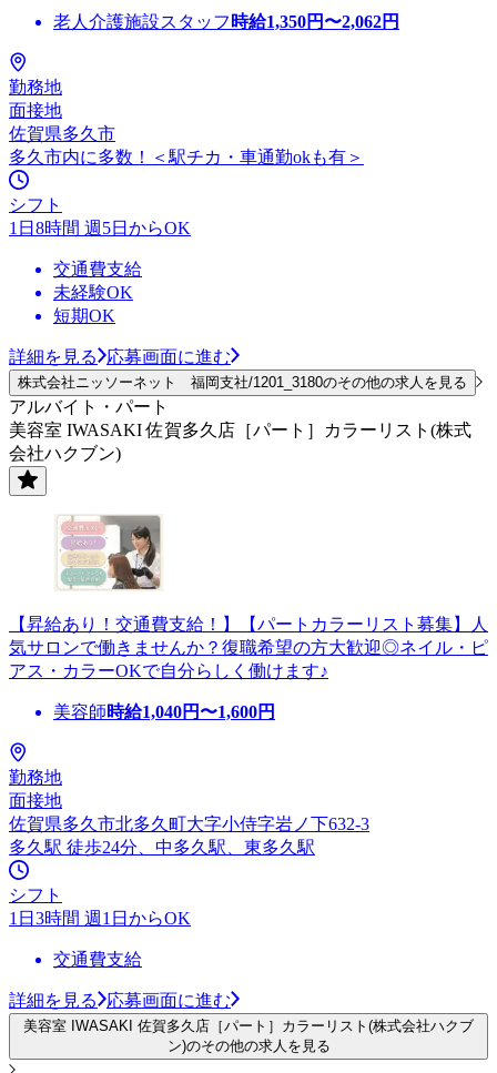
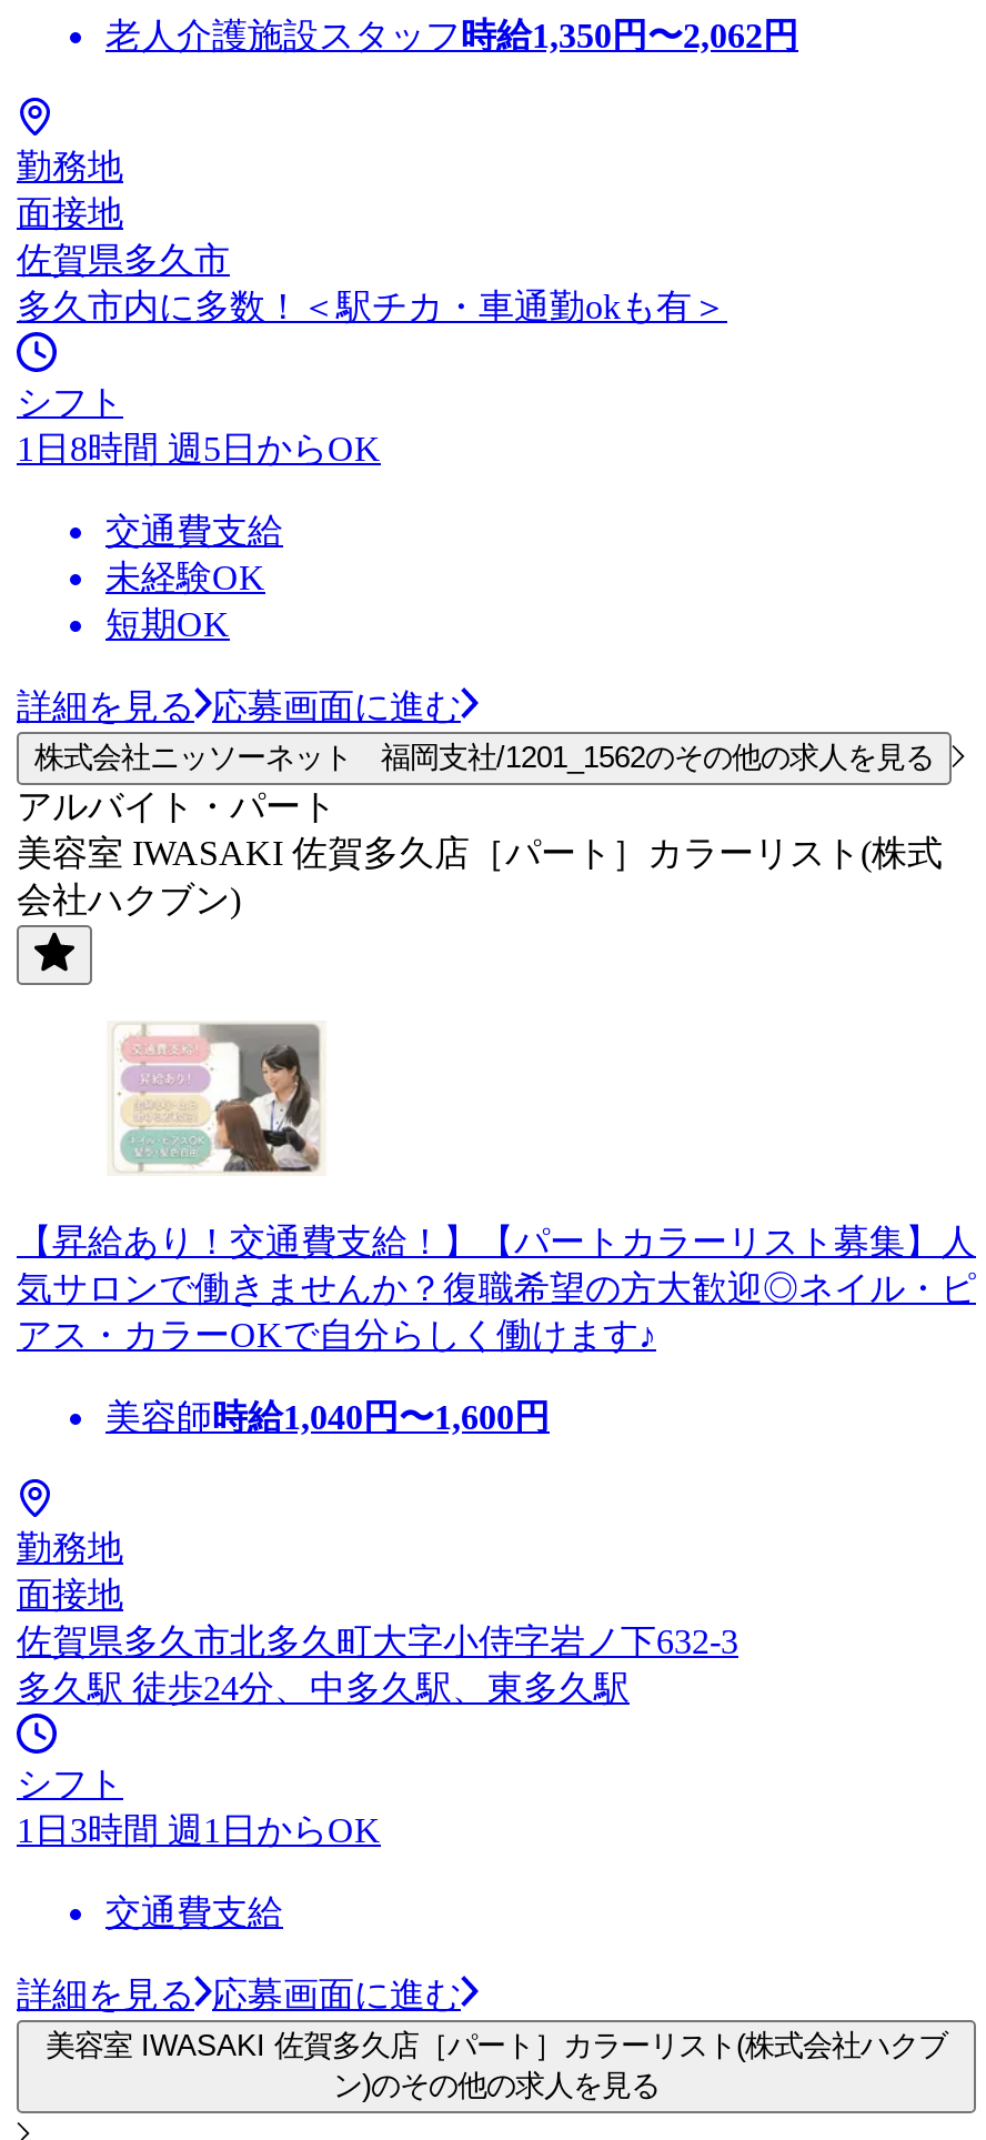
- 株式会社ニッソーネット 福岡支社/1201_3180のその他の求人を見る
+ 株式会社ニッソーネット 福岡支社/1201_1562のその他の求人を見る
